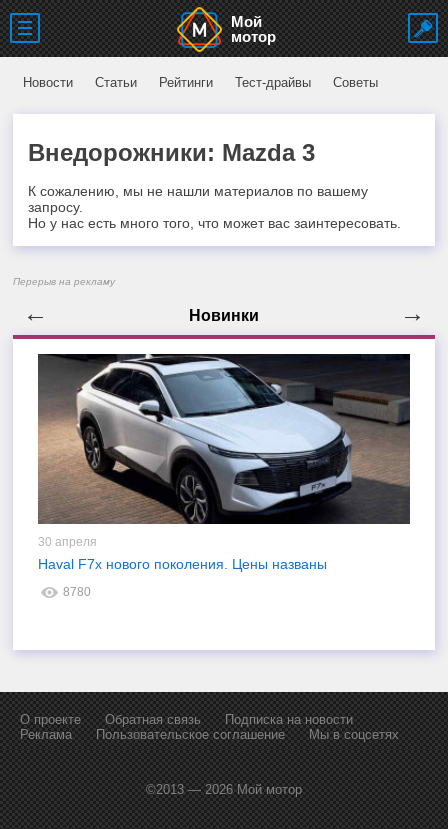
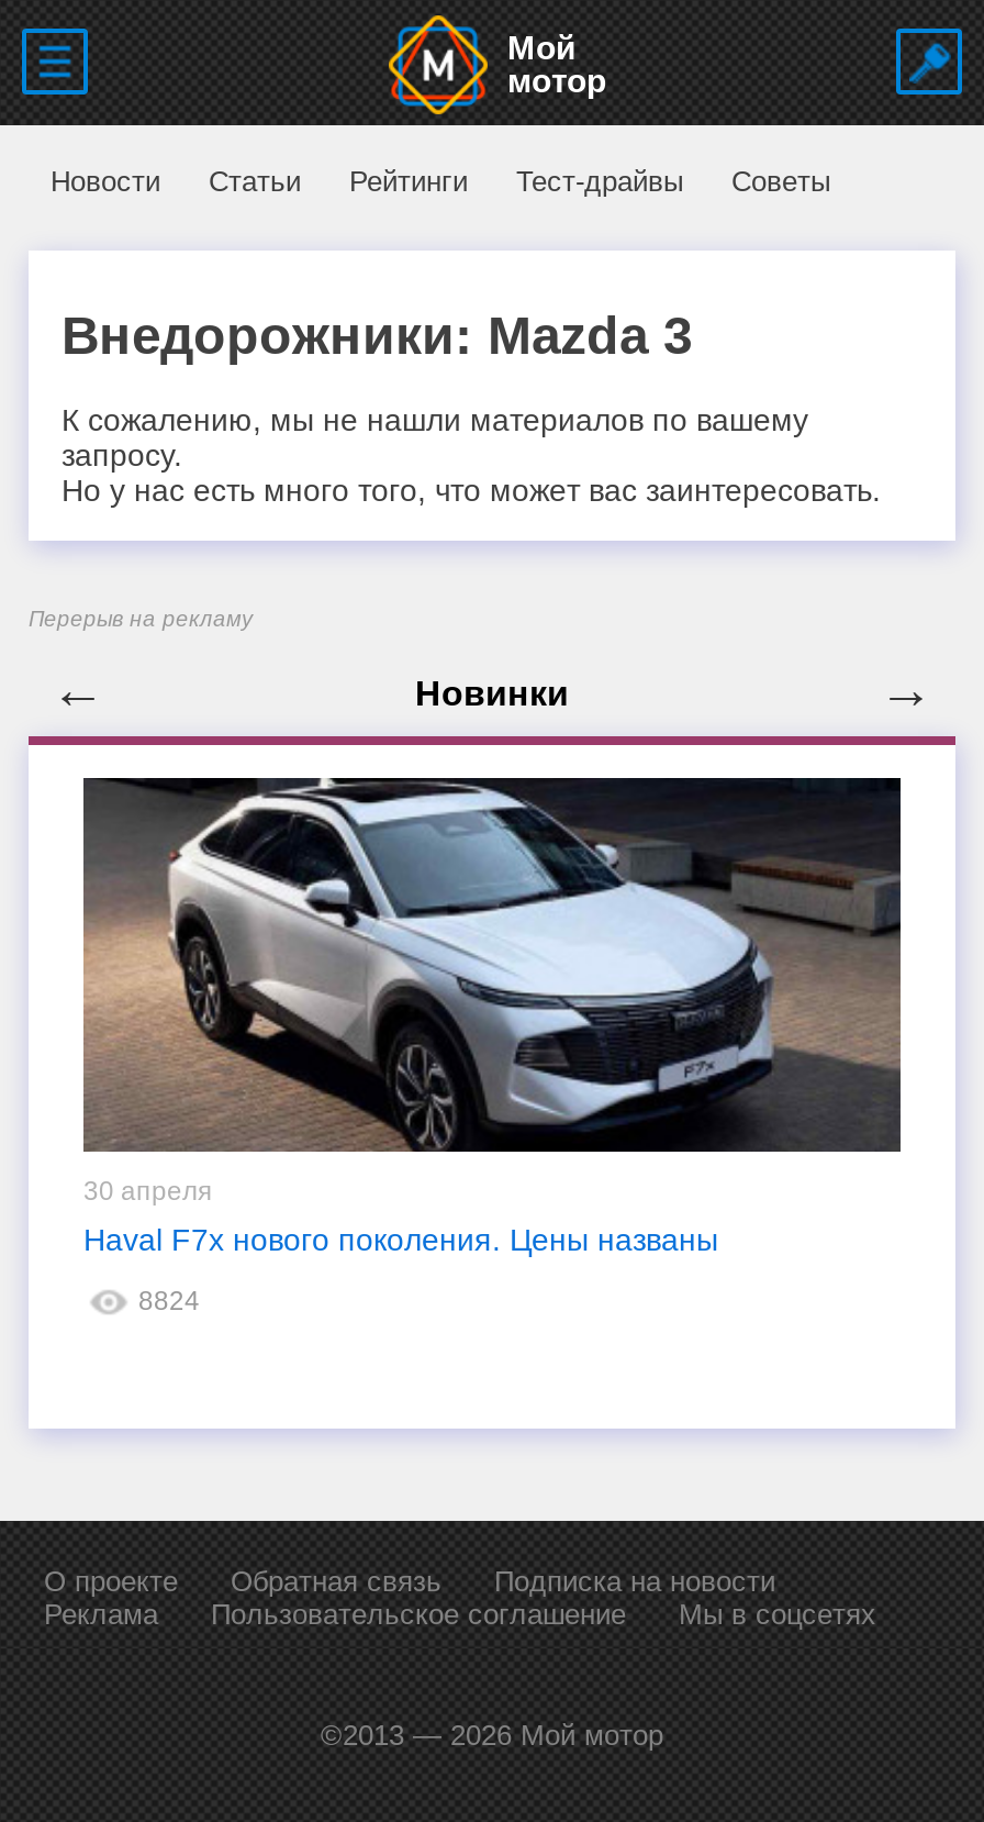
- 8780
+ 8824
